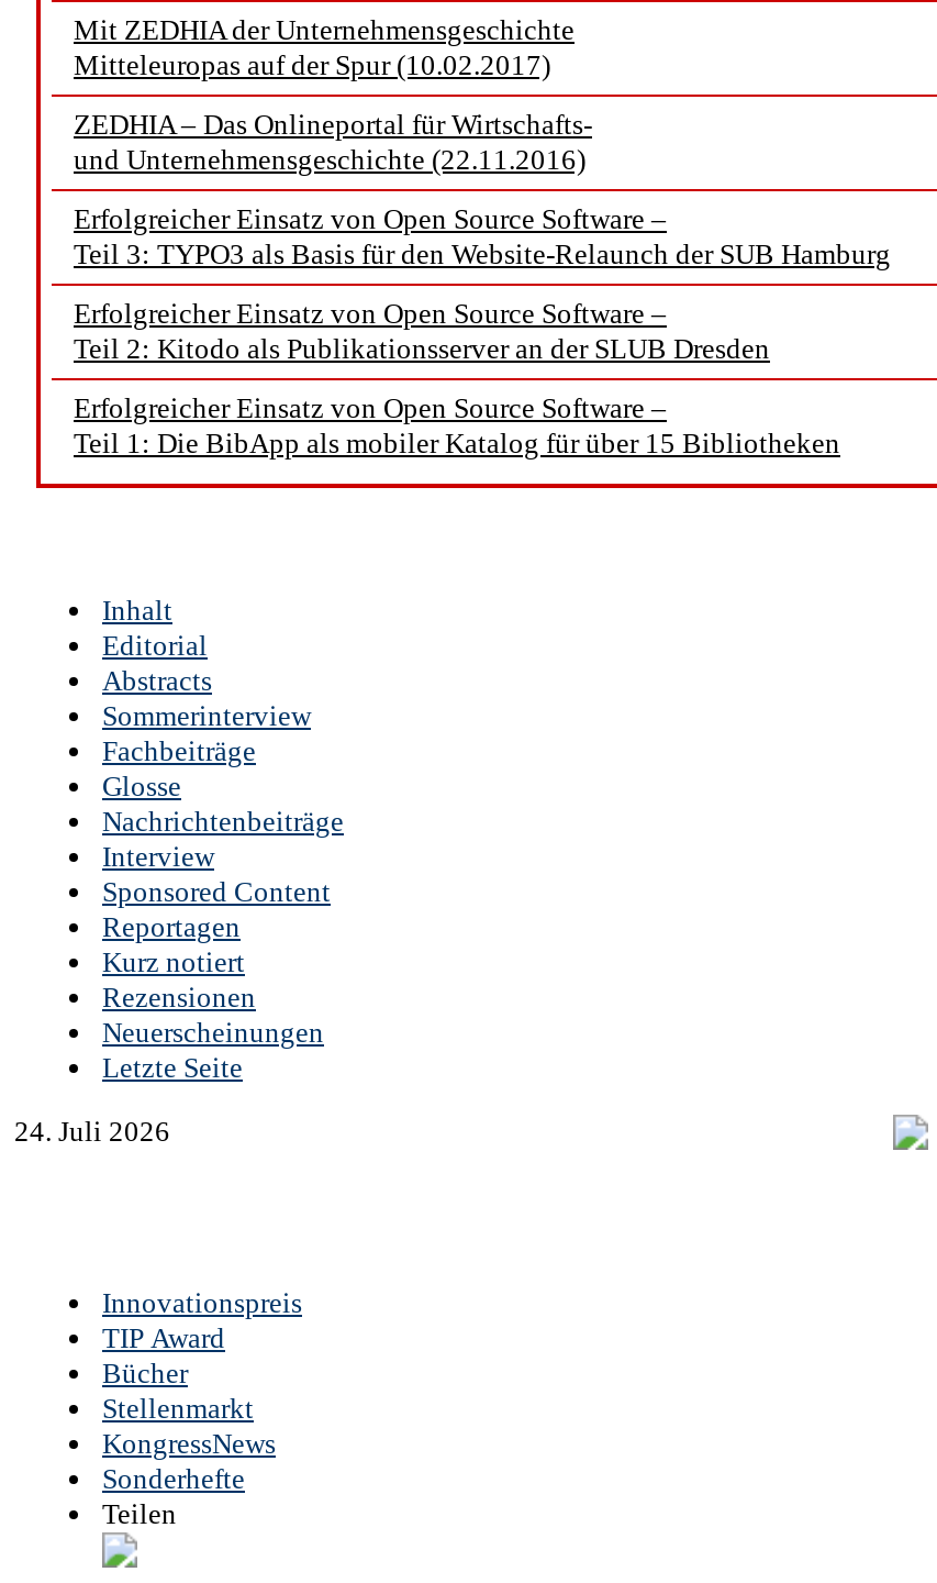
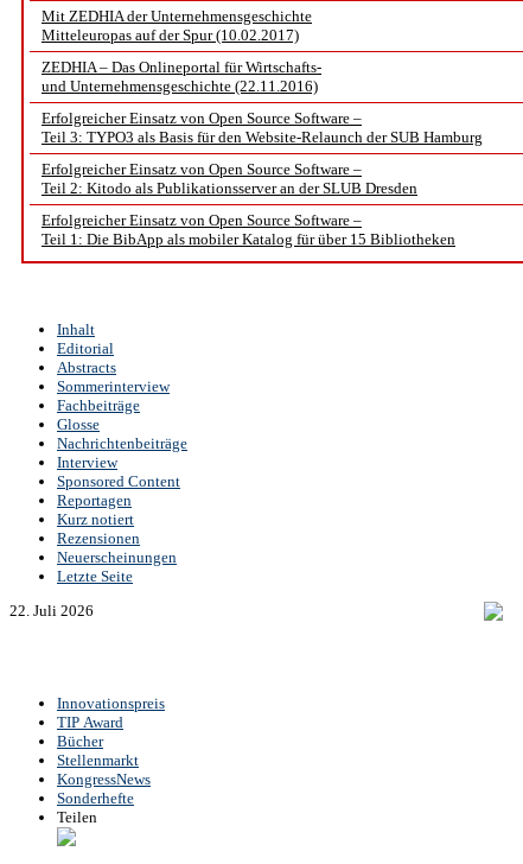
- 24. Juli 2026
+ 22. Juli 2026
